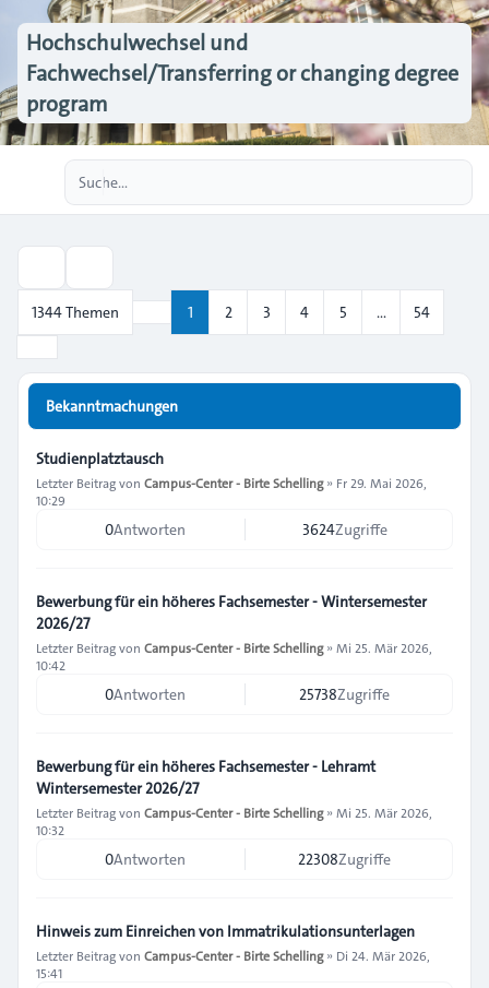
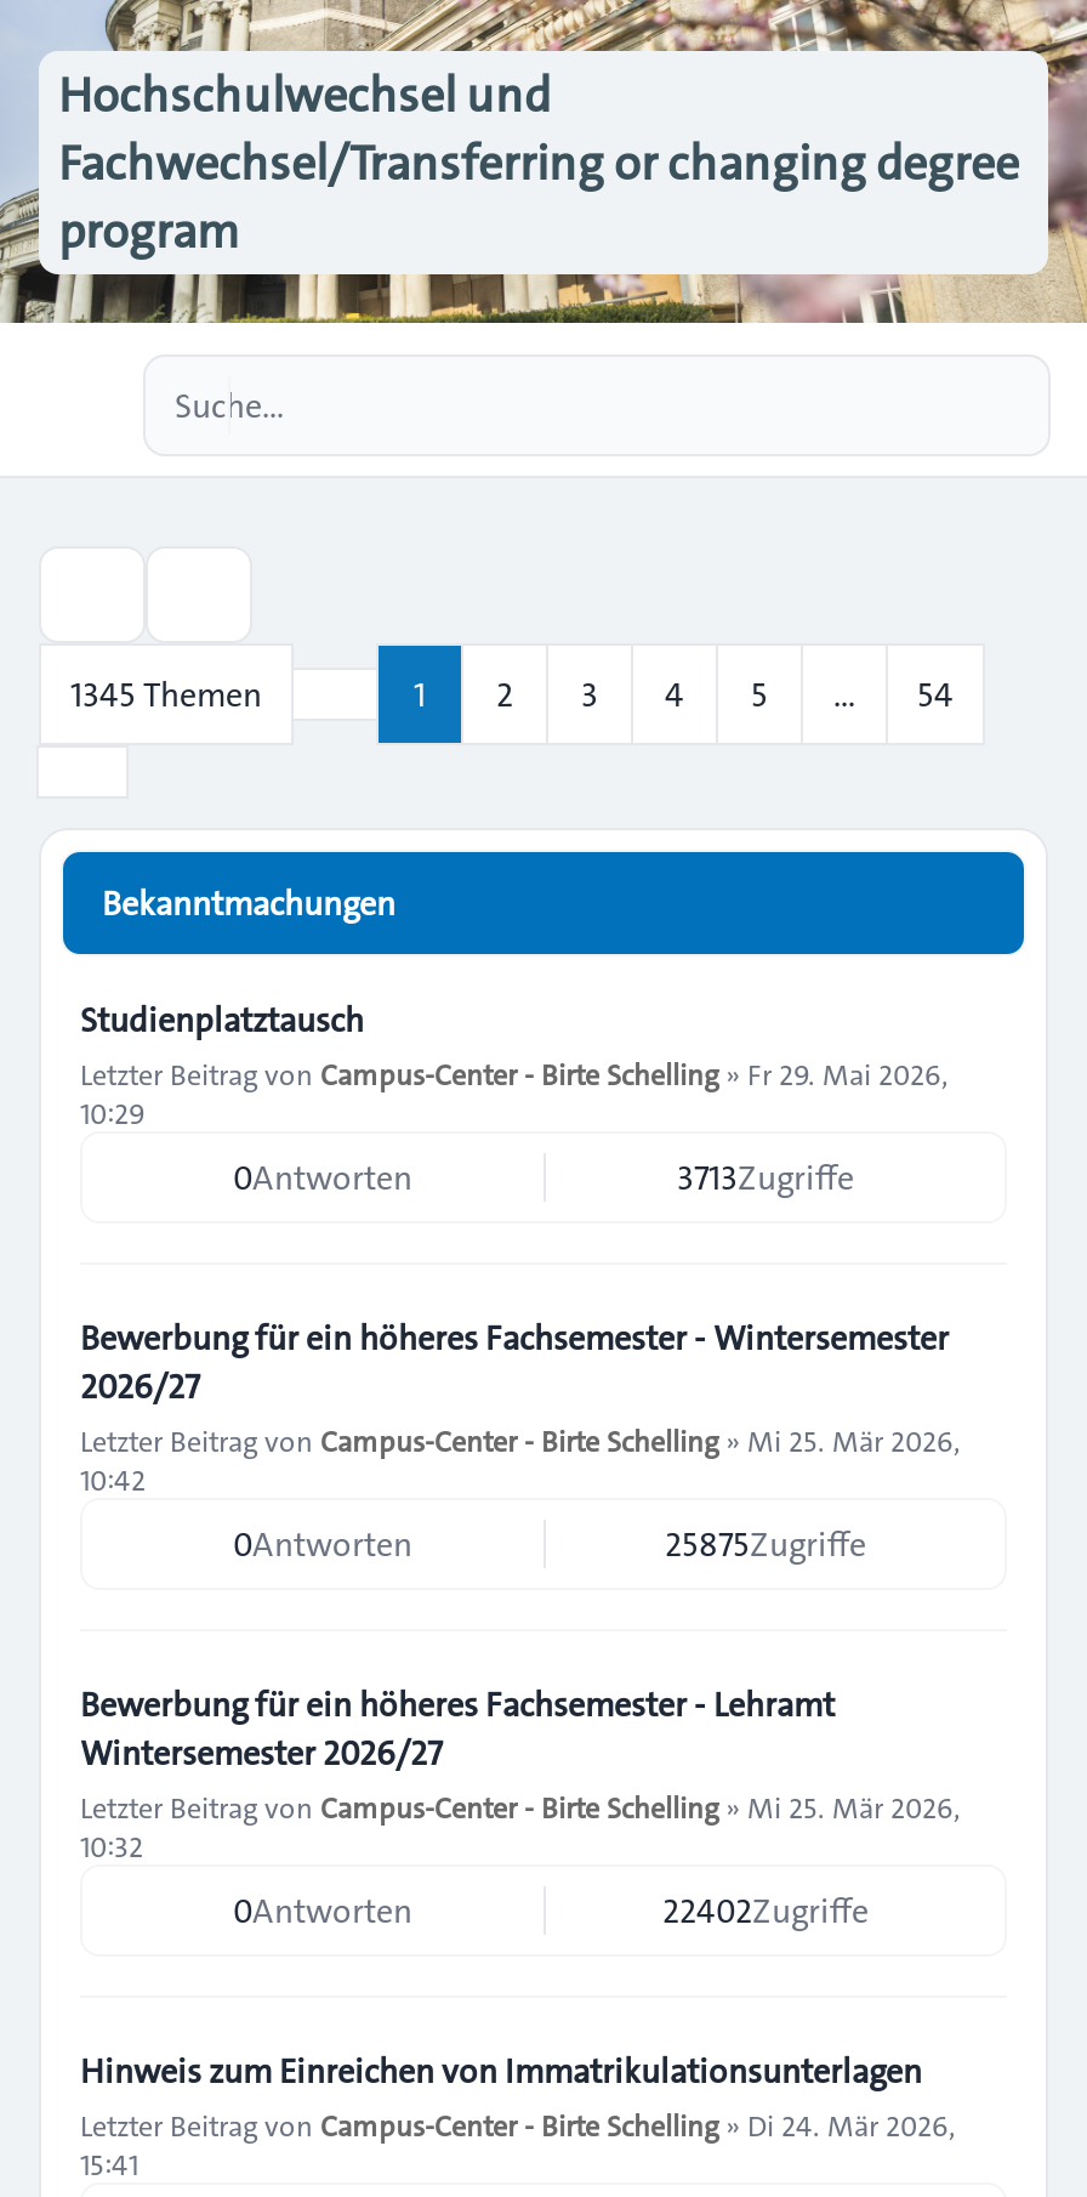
- 1344 Themen
+ 1345 Themen

- 3624Zugriffe
+ 3713Zugriffe

- 25738Zugriffe
+ 25875Zugriffe

- 22308Zugriffe
+ 22402Zugriffe
